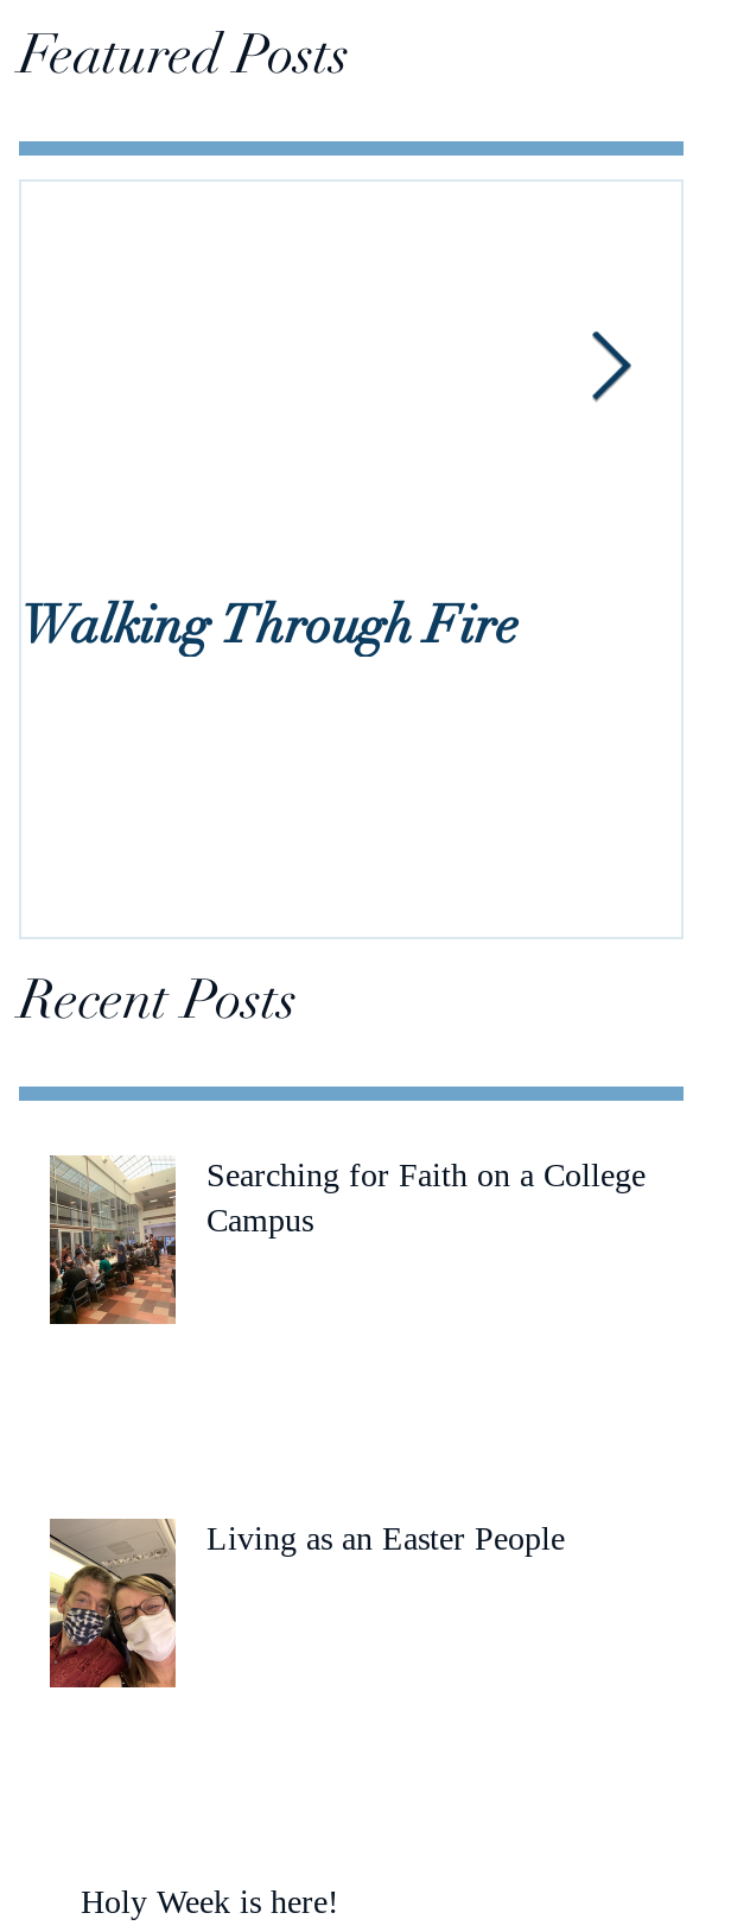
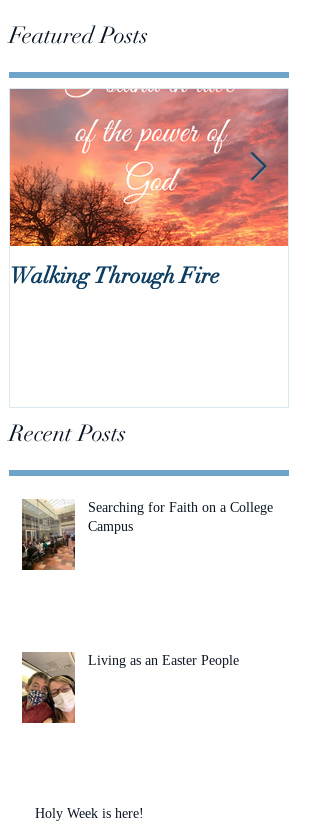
+ [image]
